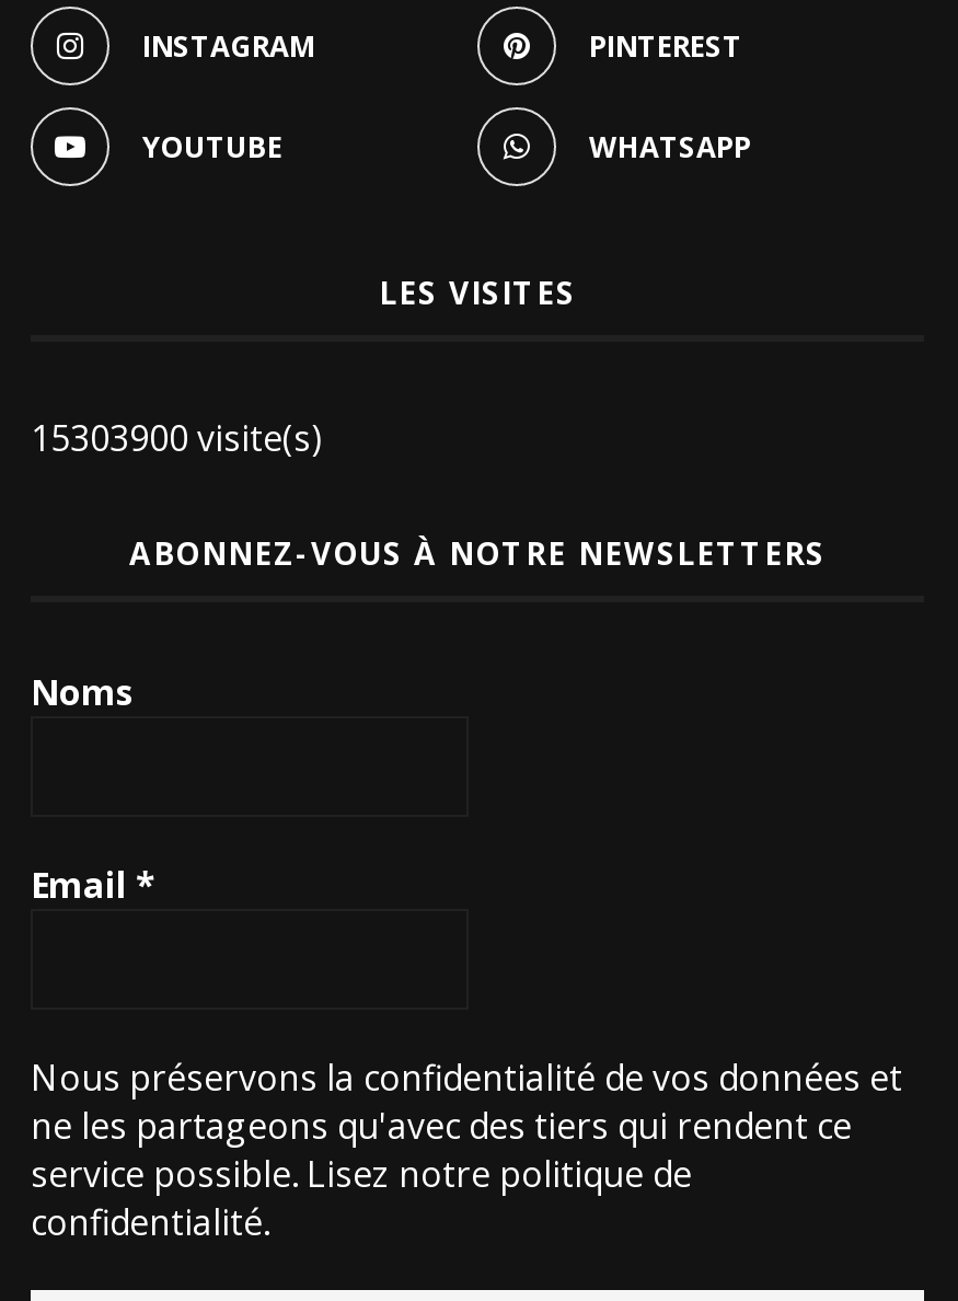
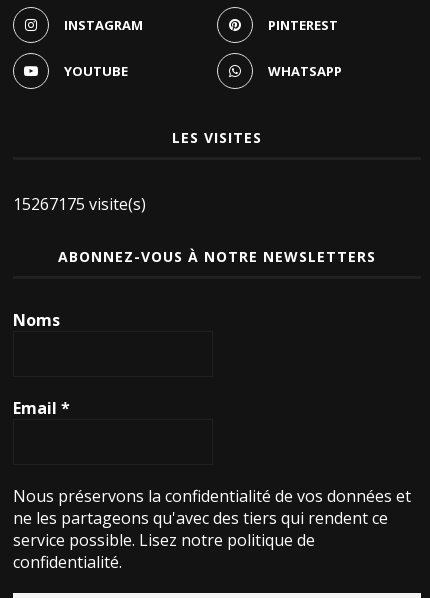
- 15303900 visite(s)
+ 15267175 visite(s)
